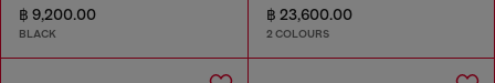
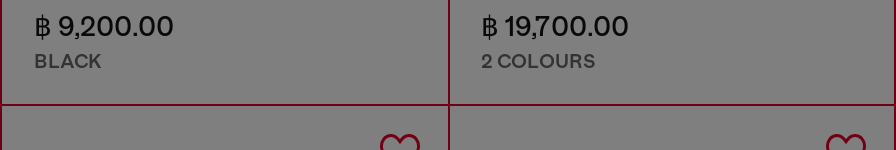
- ฿ 23,600.00
+ ฿ 19,700.00
